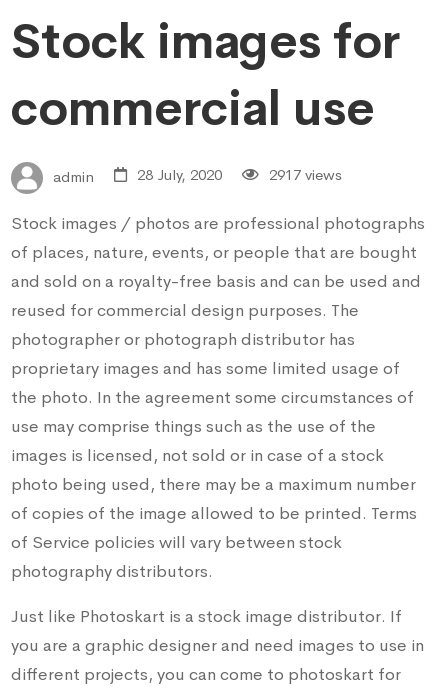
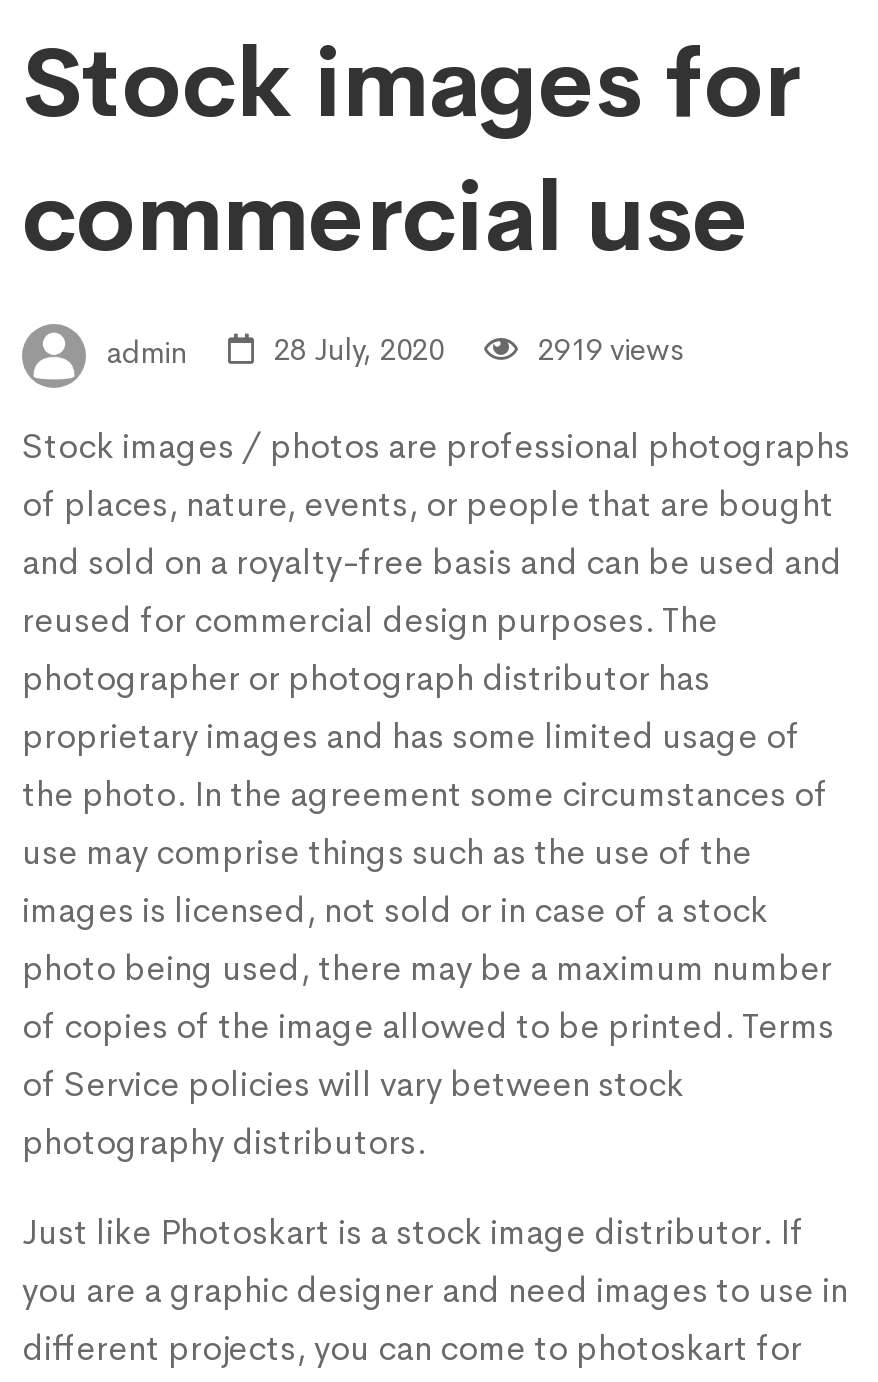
- 2917 views
+ 2919 views
